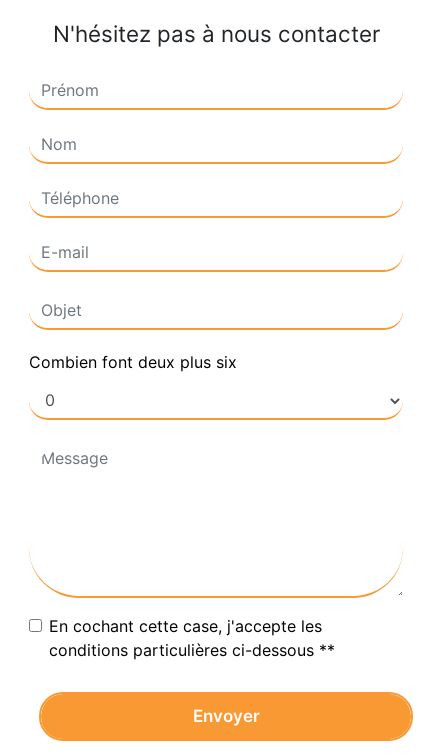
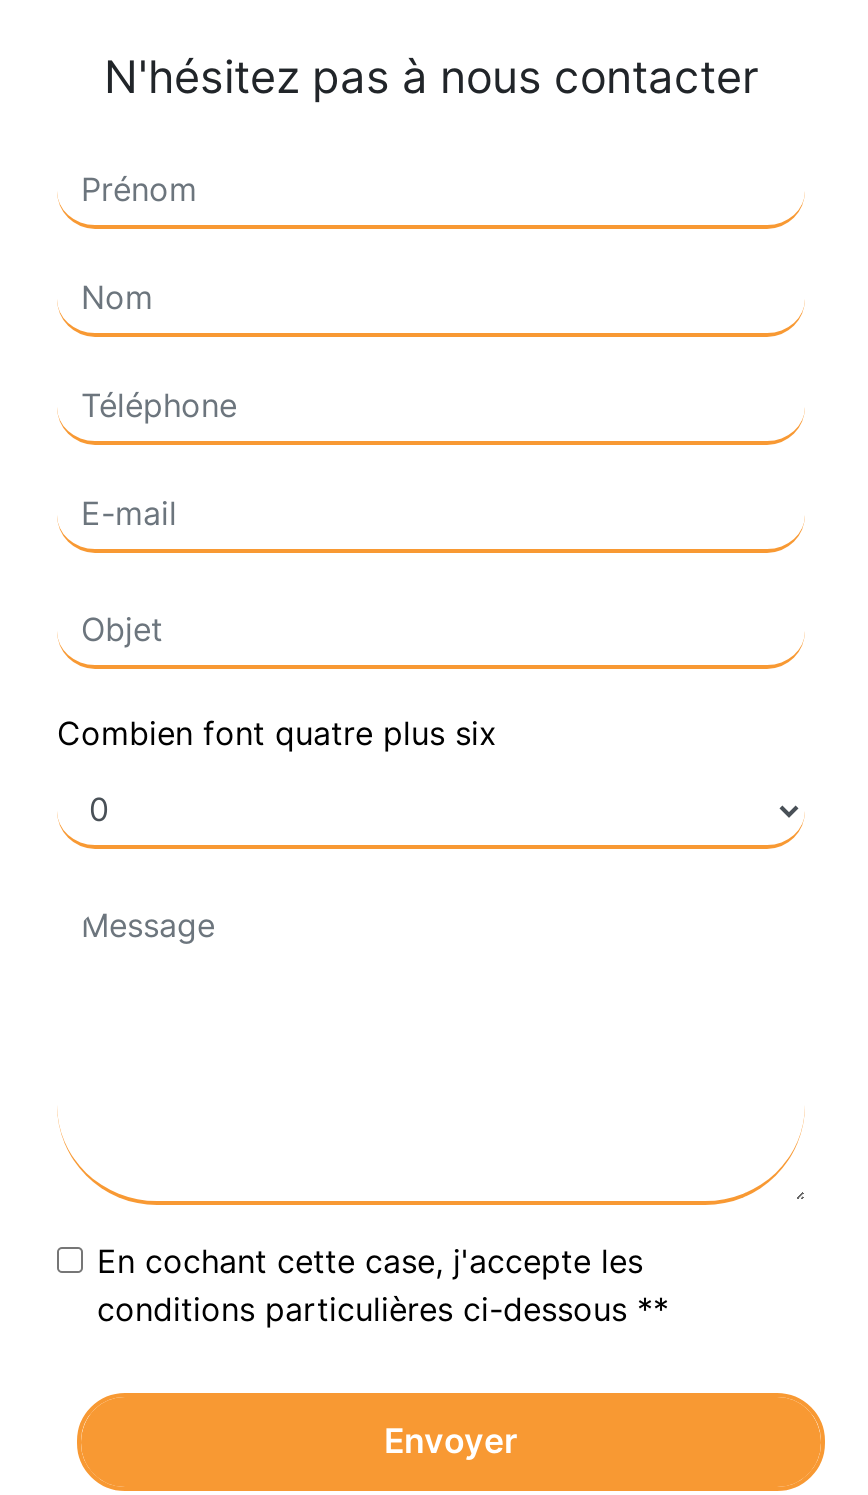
- Combien font deux plus six
+ Combien font quatre plus six
